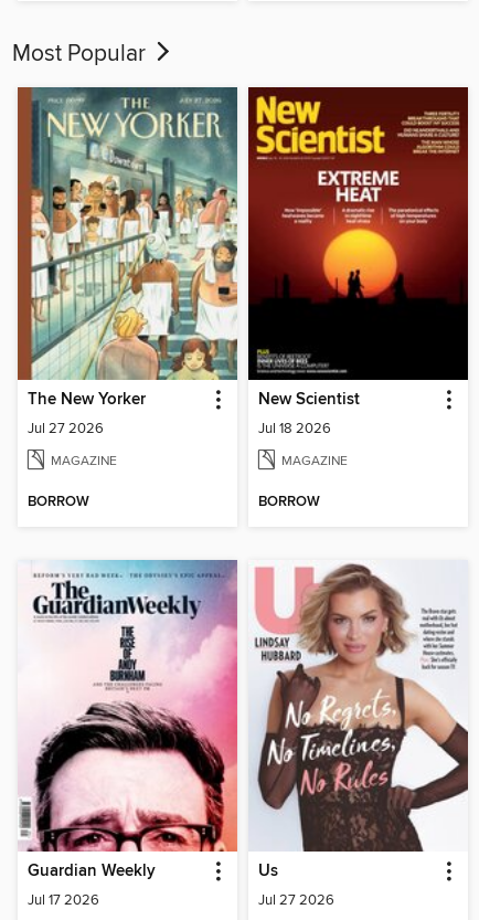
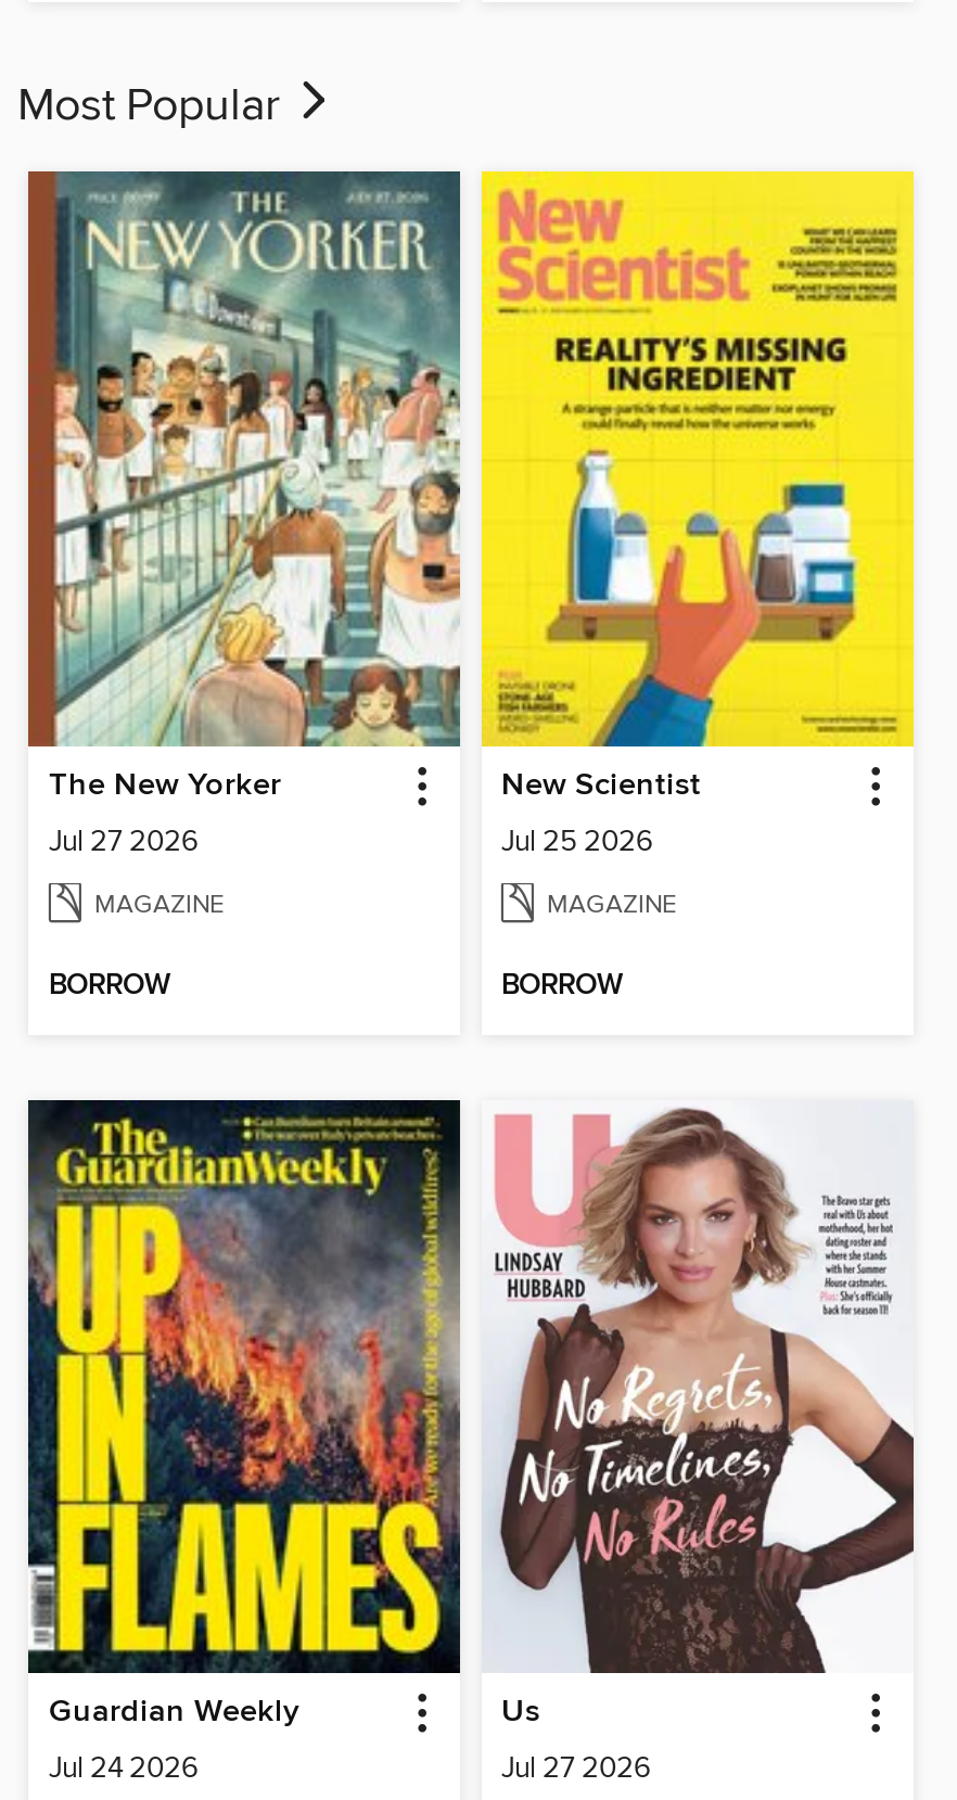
- [image]
- Jul 18 2026
+ [image]
+ Jul 25 2026

- [image]
- Jul 17 2026
+ [image]
+ Jul 24 2026
